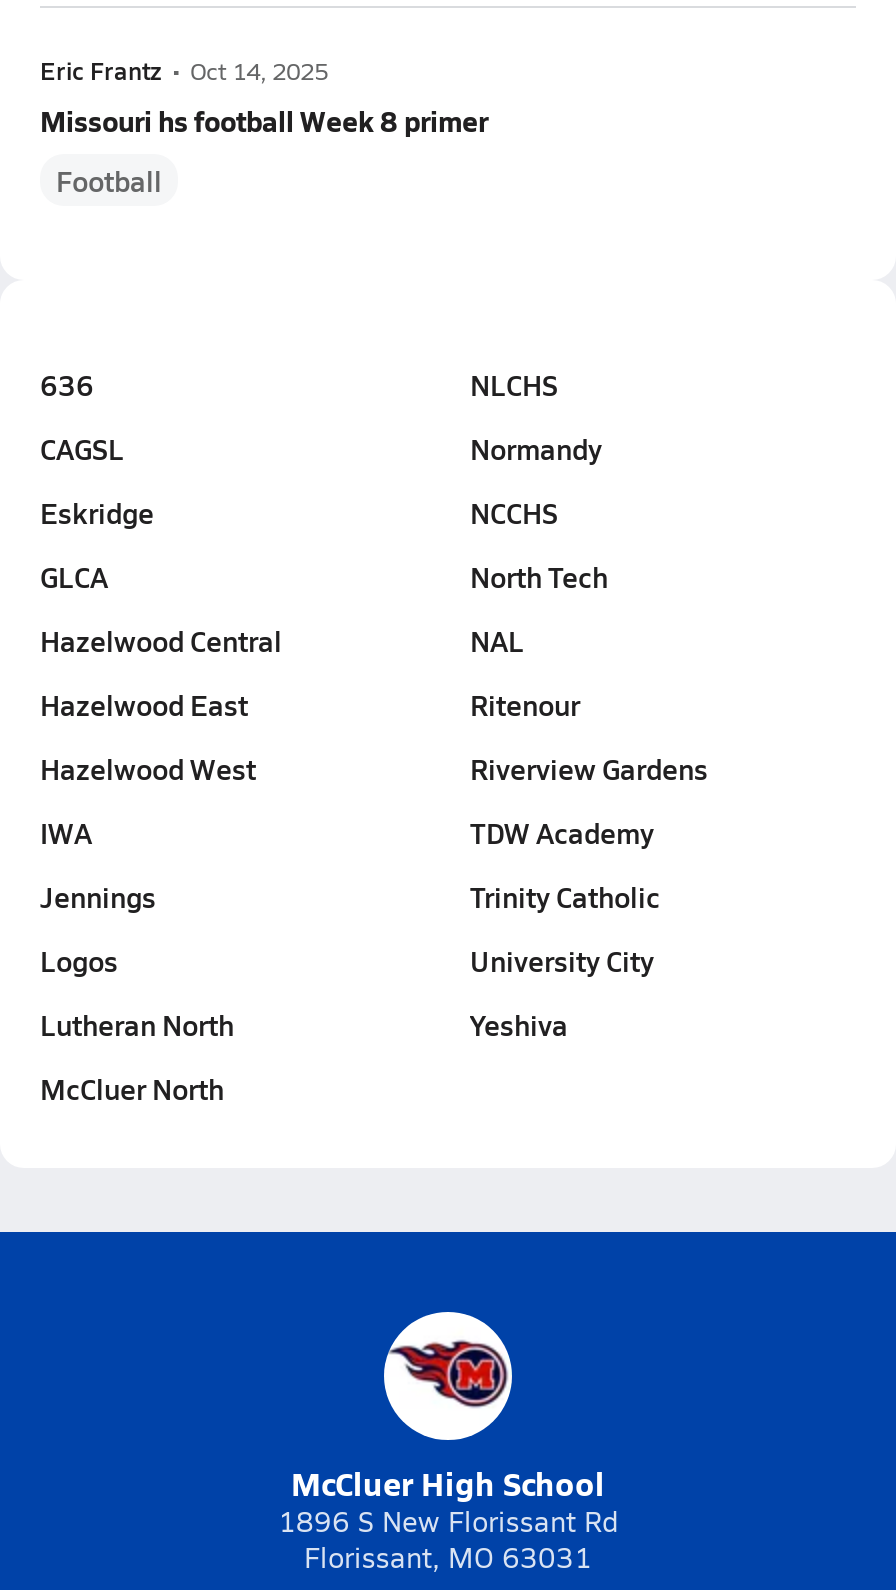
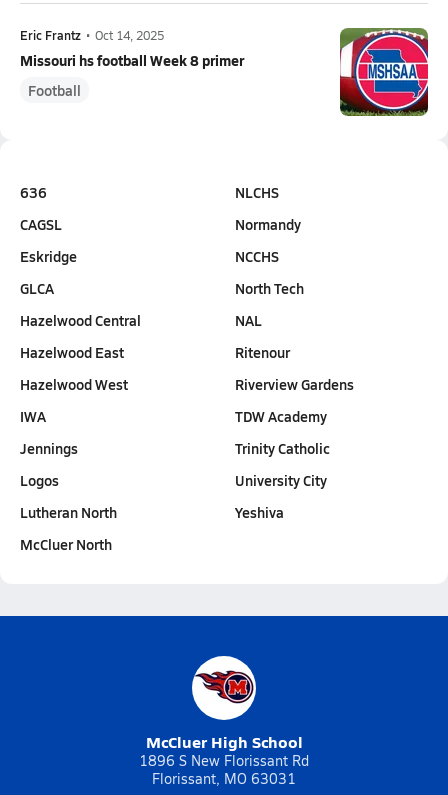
+ [image]
